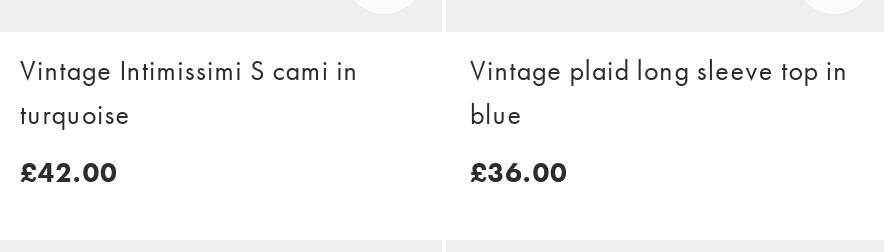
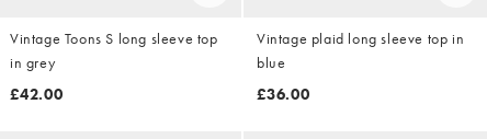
- Vintage Intimissimi S cami in
- turquoise
+ Vintage Toons S long sleeve top
+ in grey
